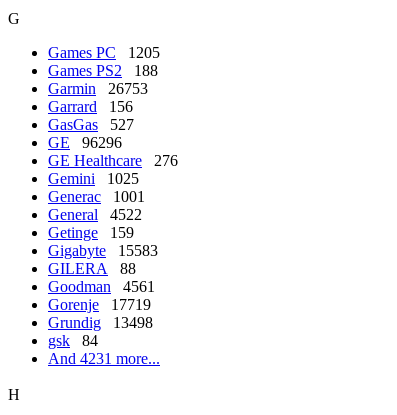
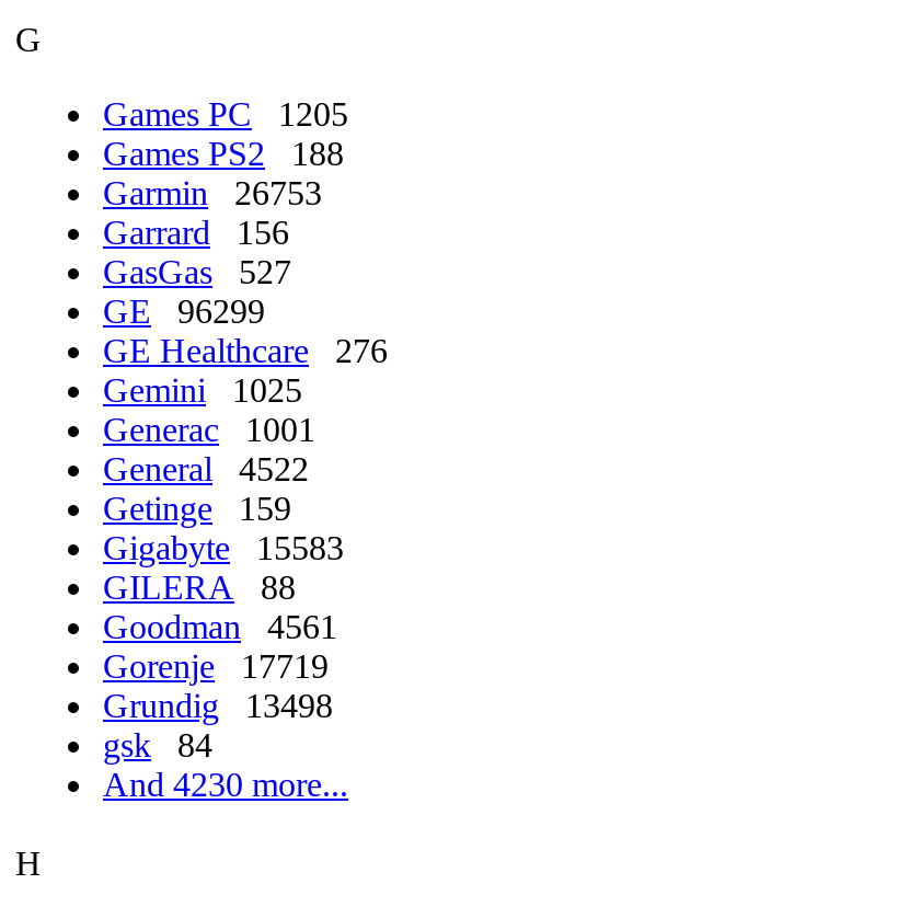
- GE 96296
+ GE 96299

- And 4231 more...
+ And 4230 more...
